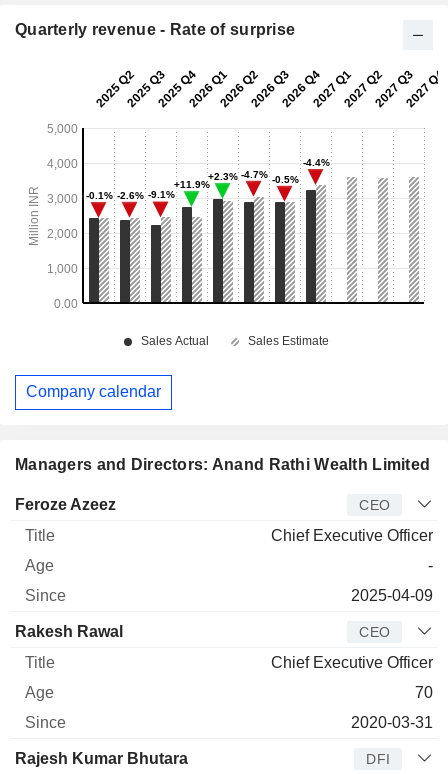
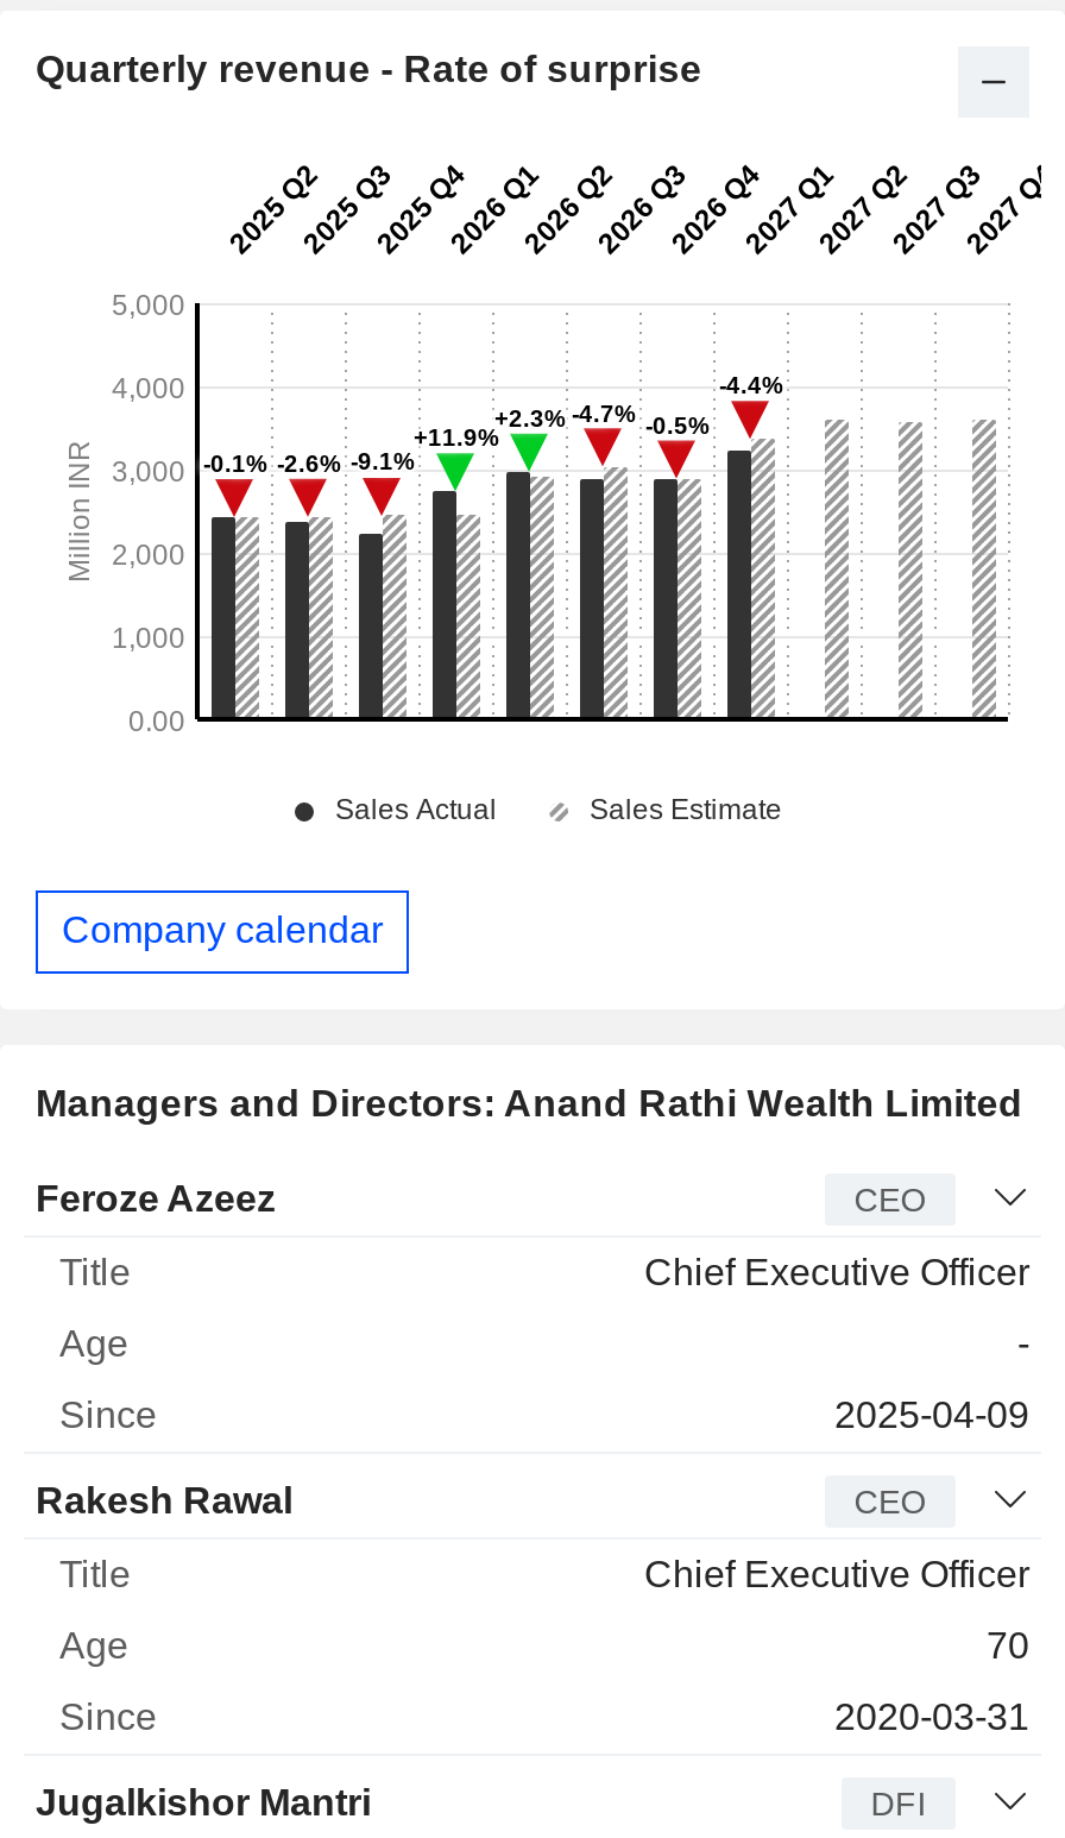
- Rajesh Kumar Bhutara
+ Jugalkishor Mantri
